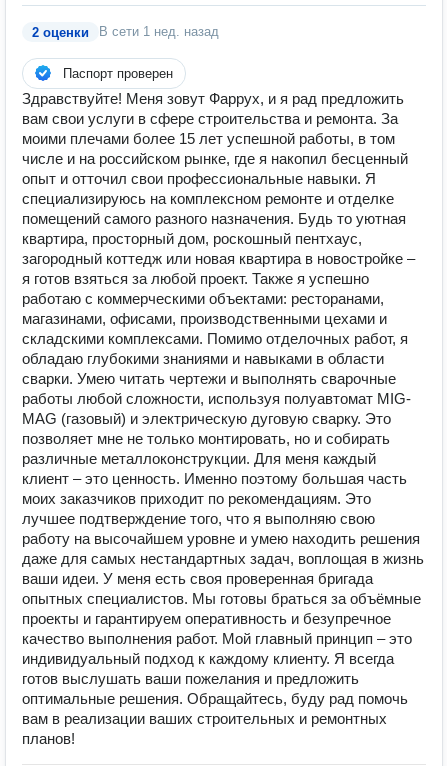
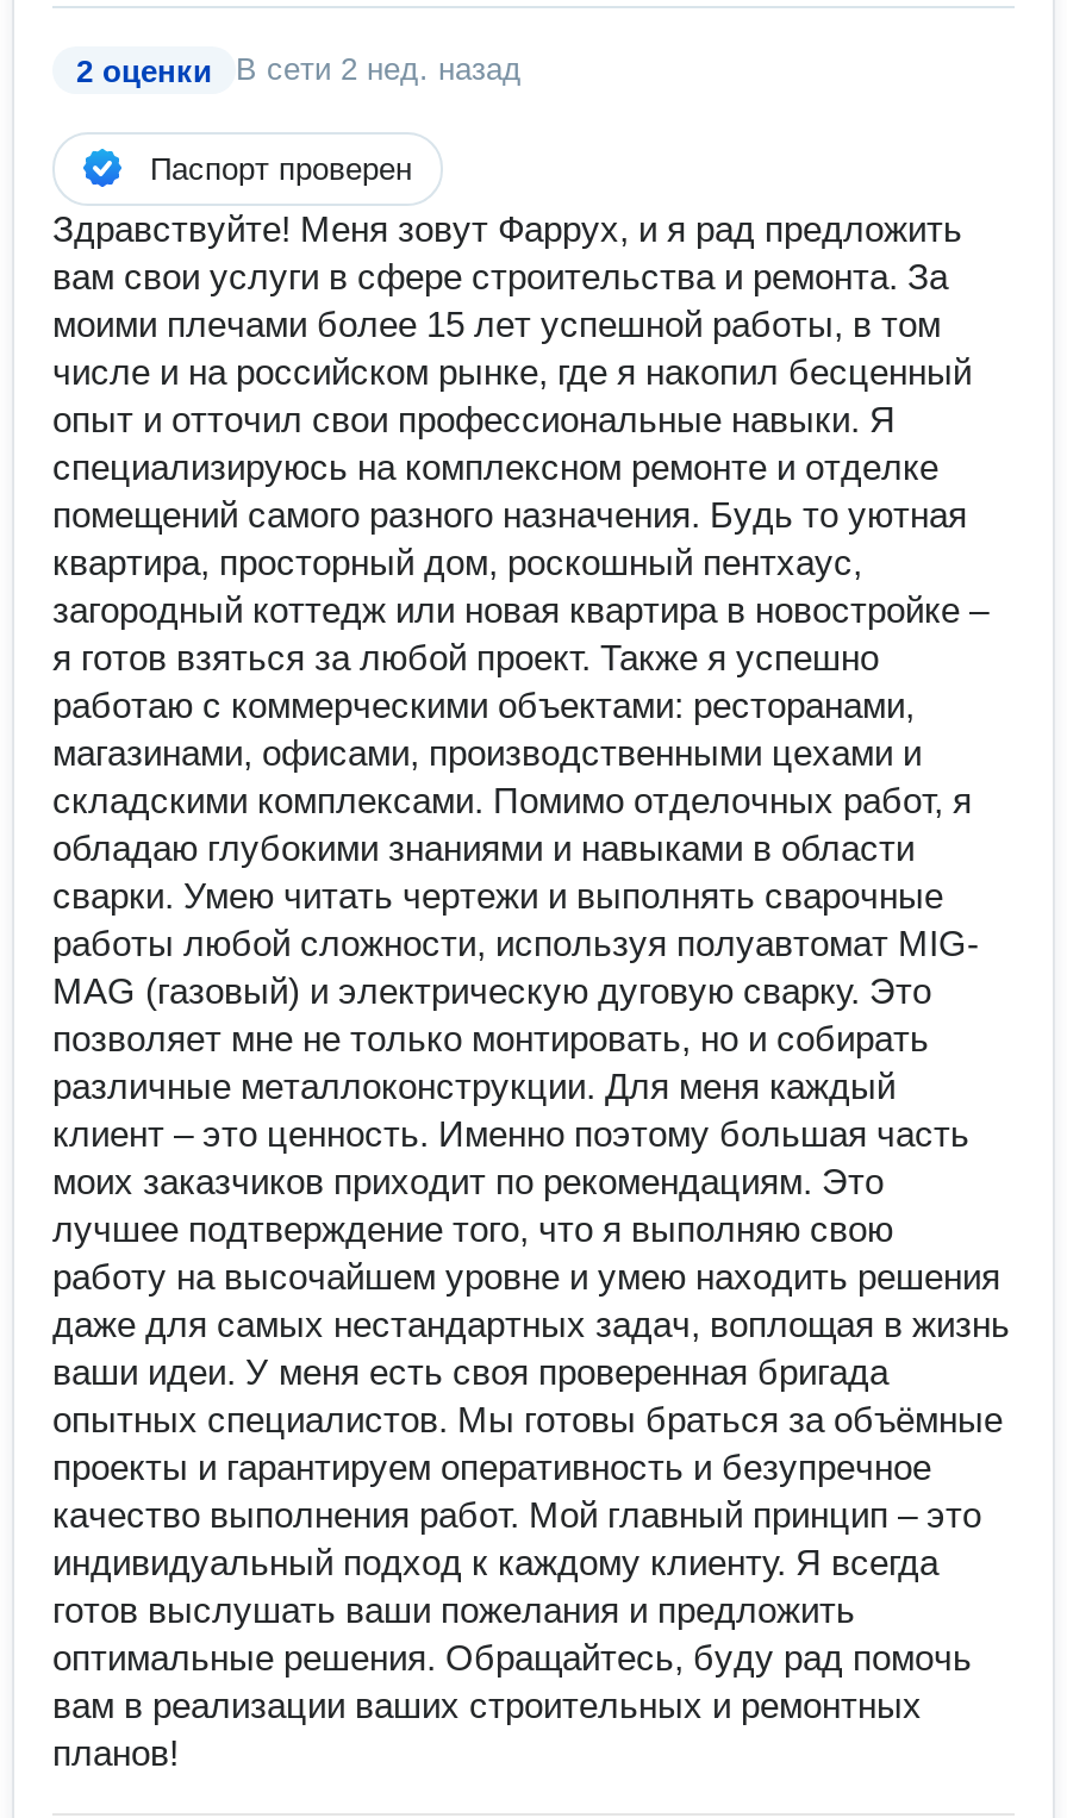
- В сети 1 нед. назад
+ В сети 2 нед. назад
